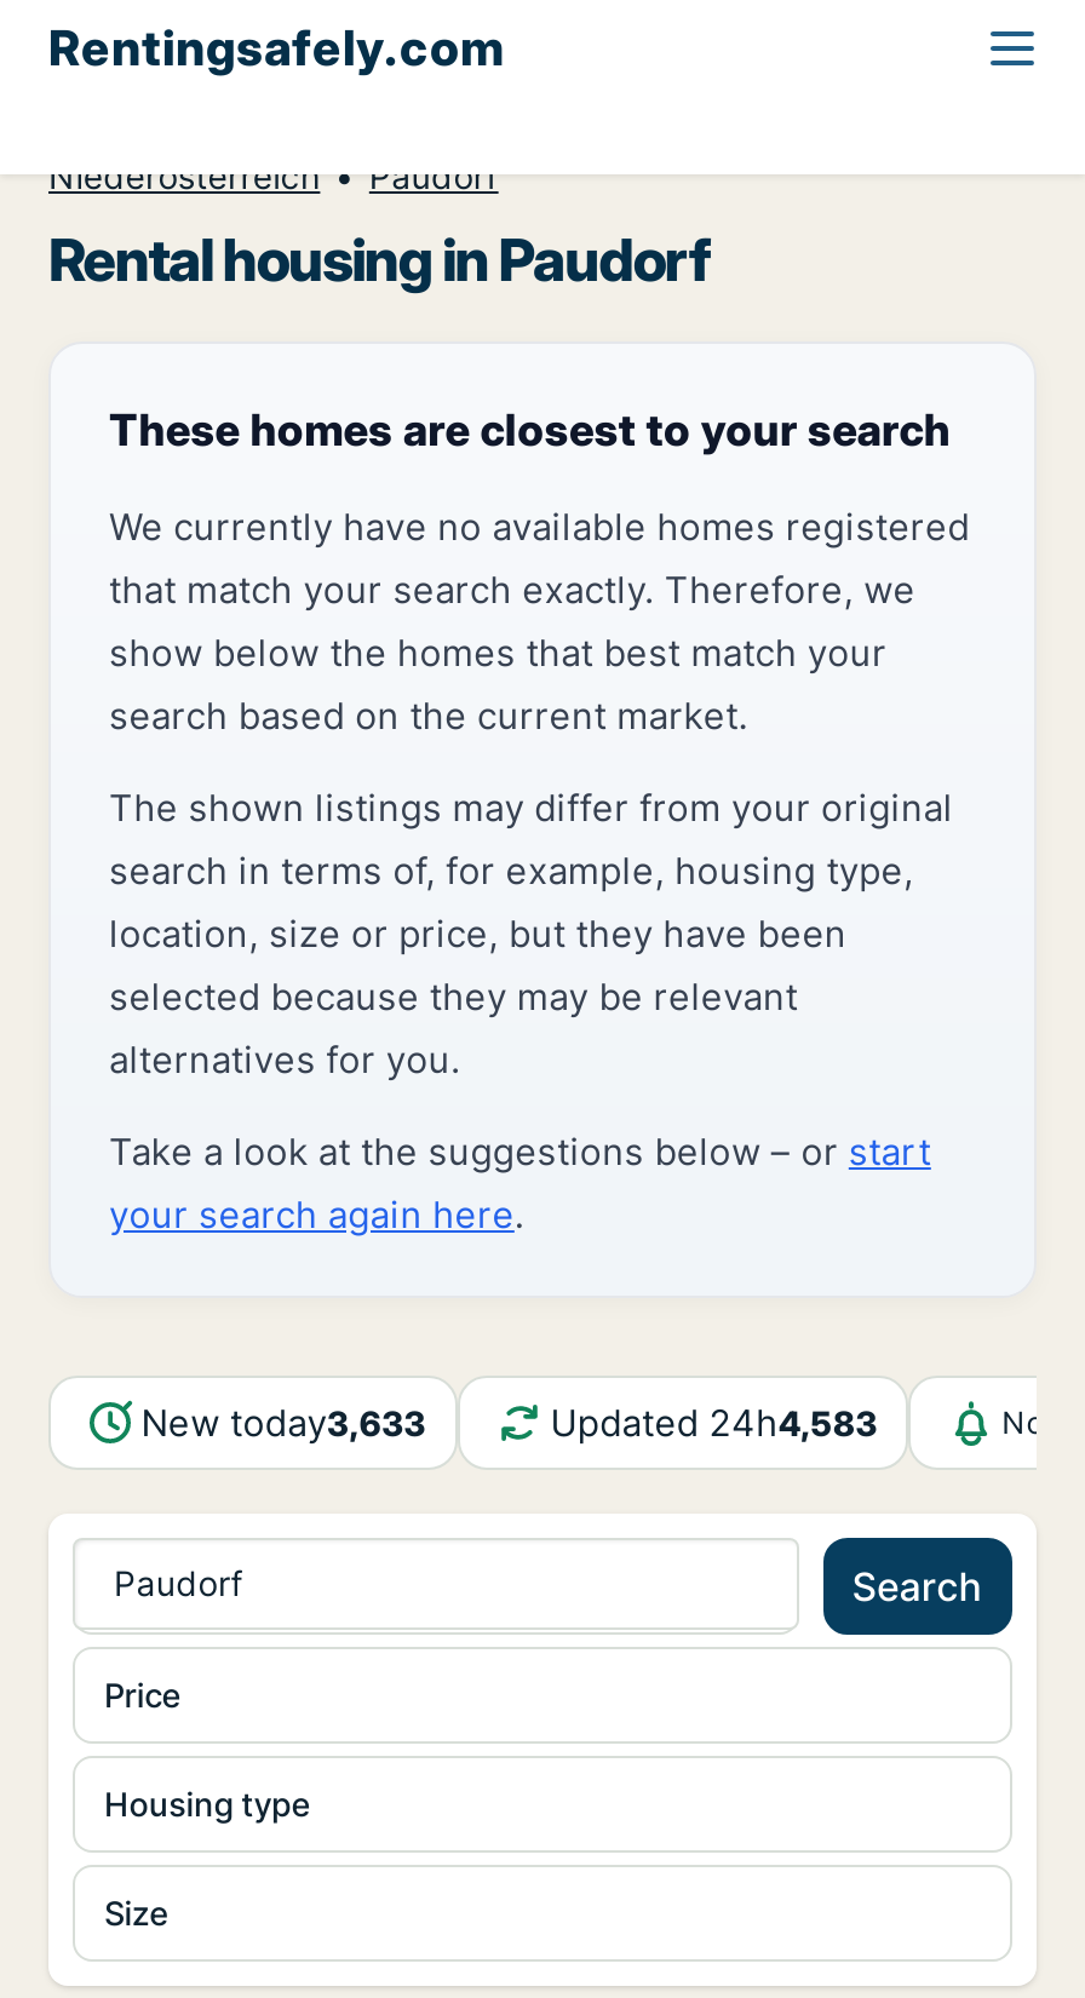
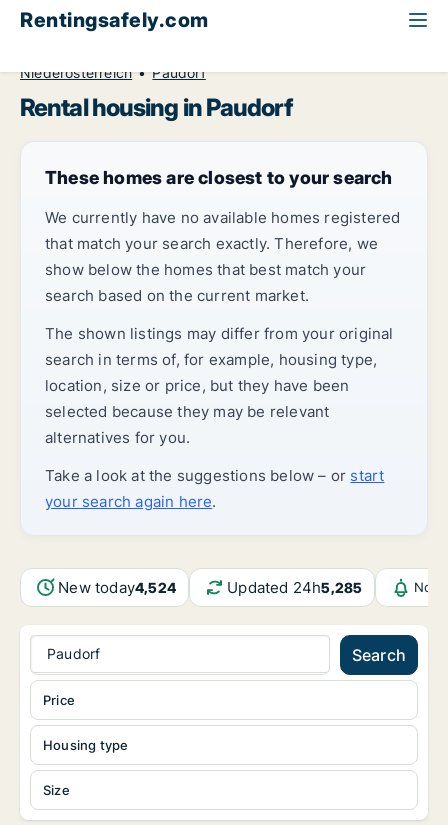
- New today3,633
+ New today4,524

- Updated 24h4,583
+ Updated 24h5,285
